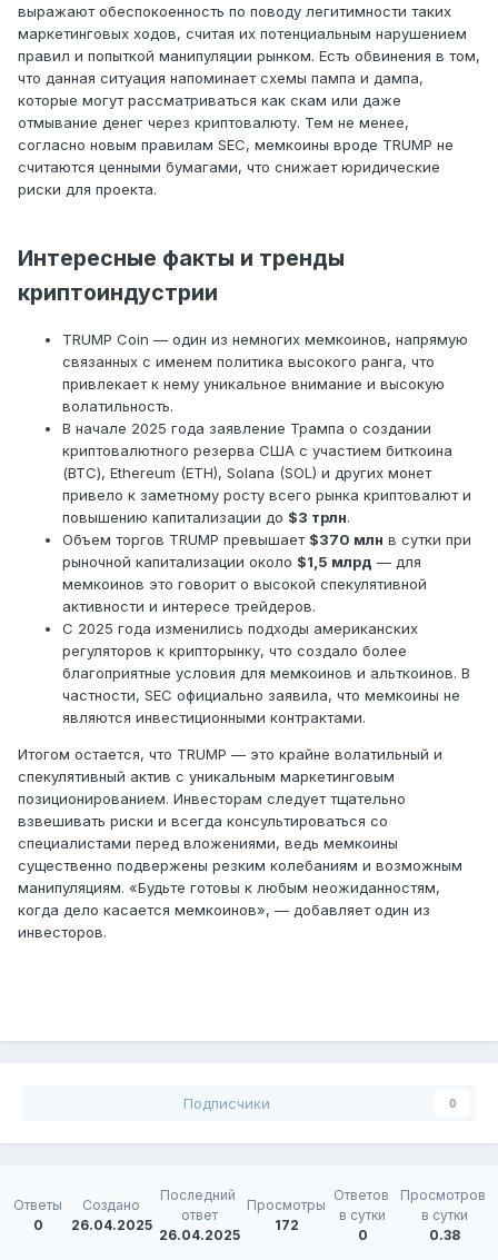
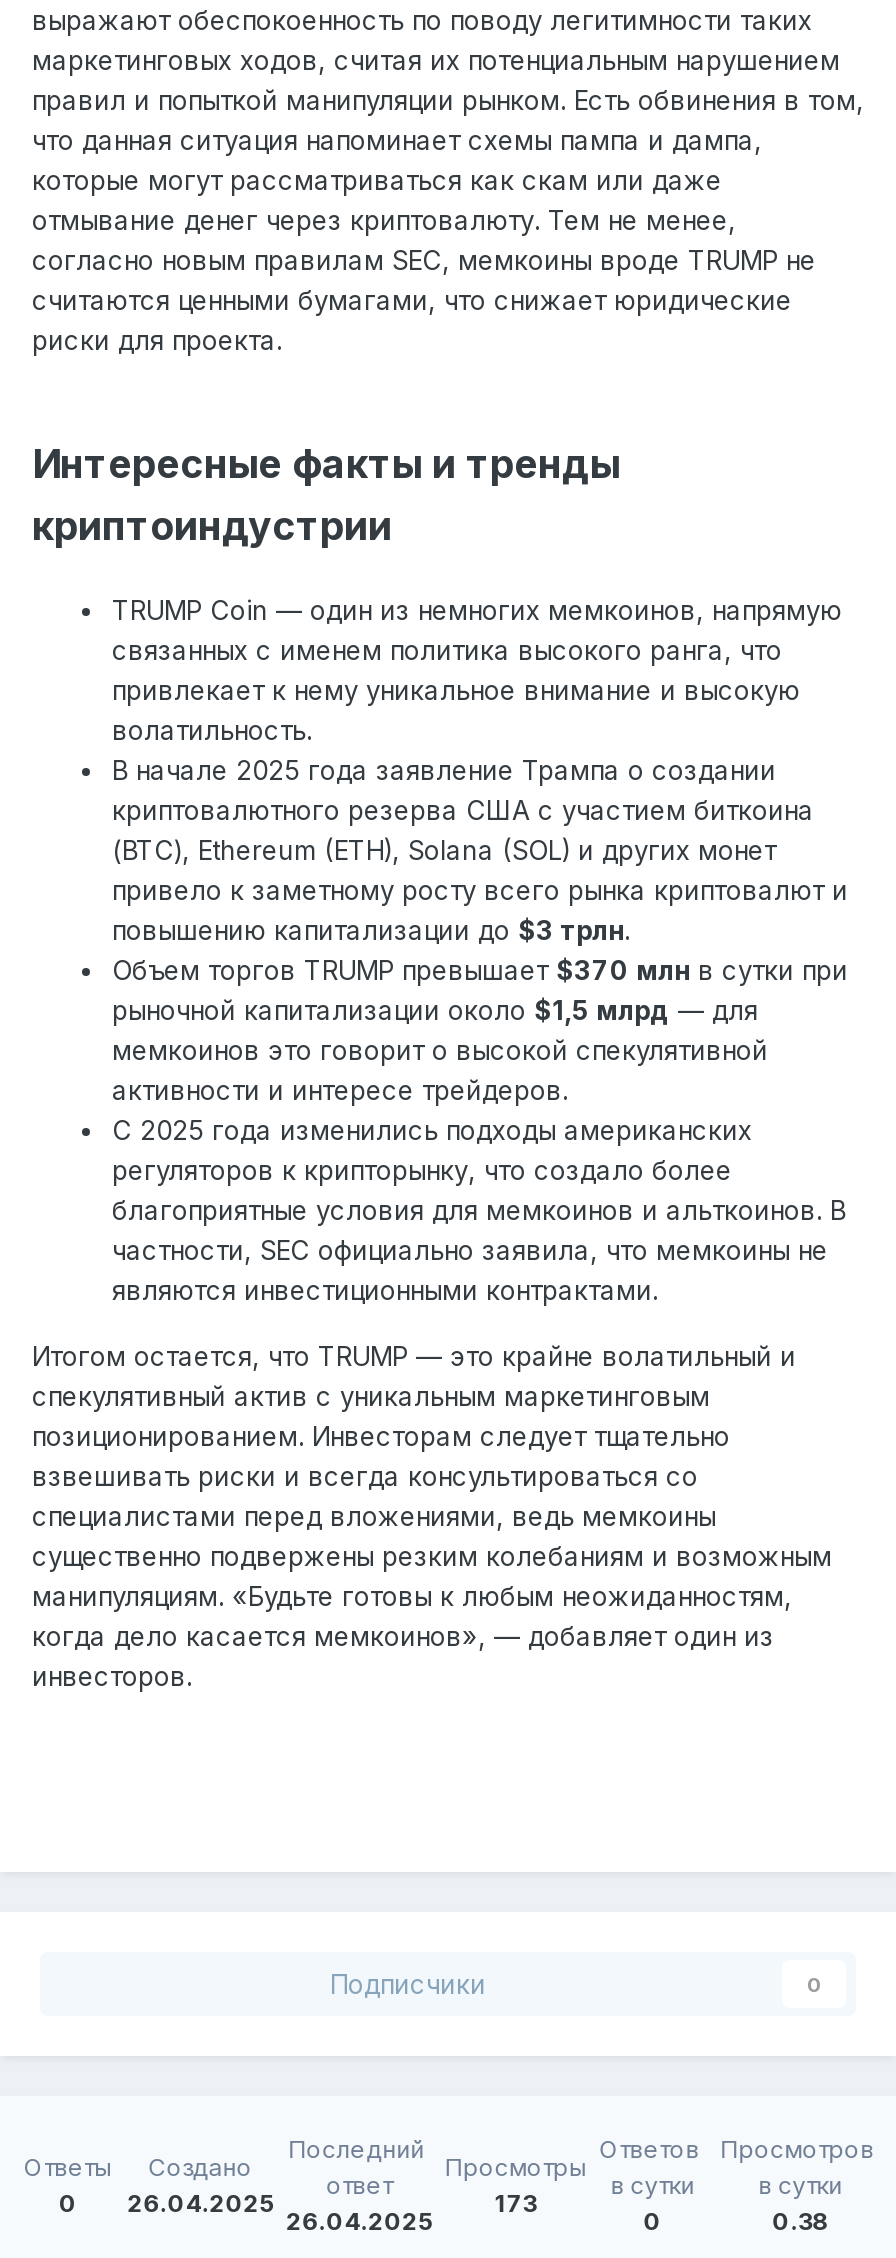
- 172
+ 173
